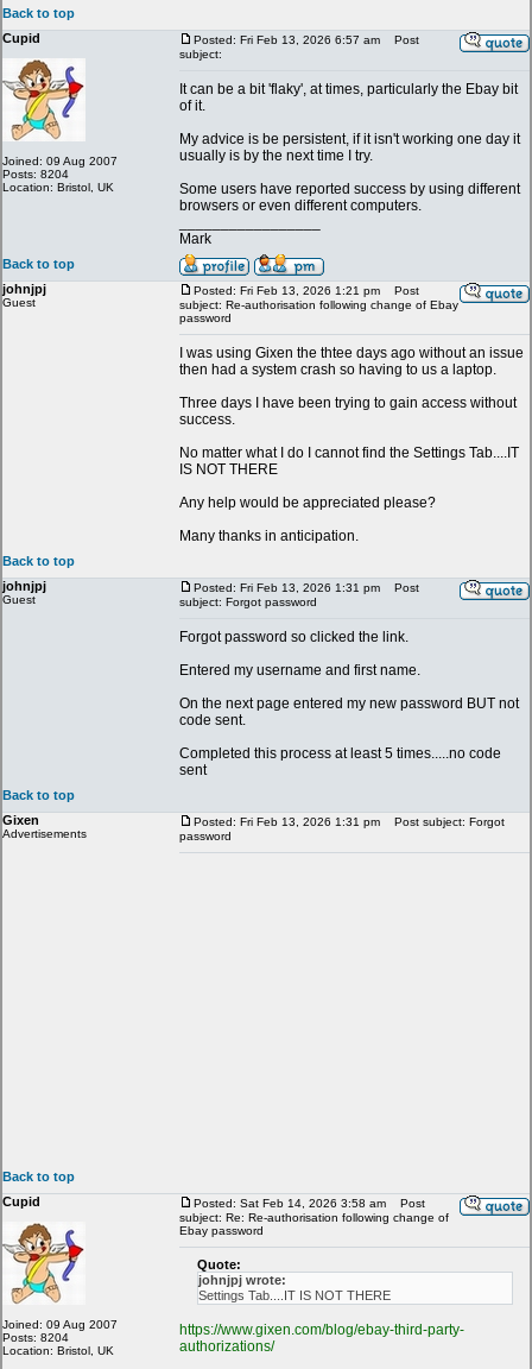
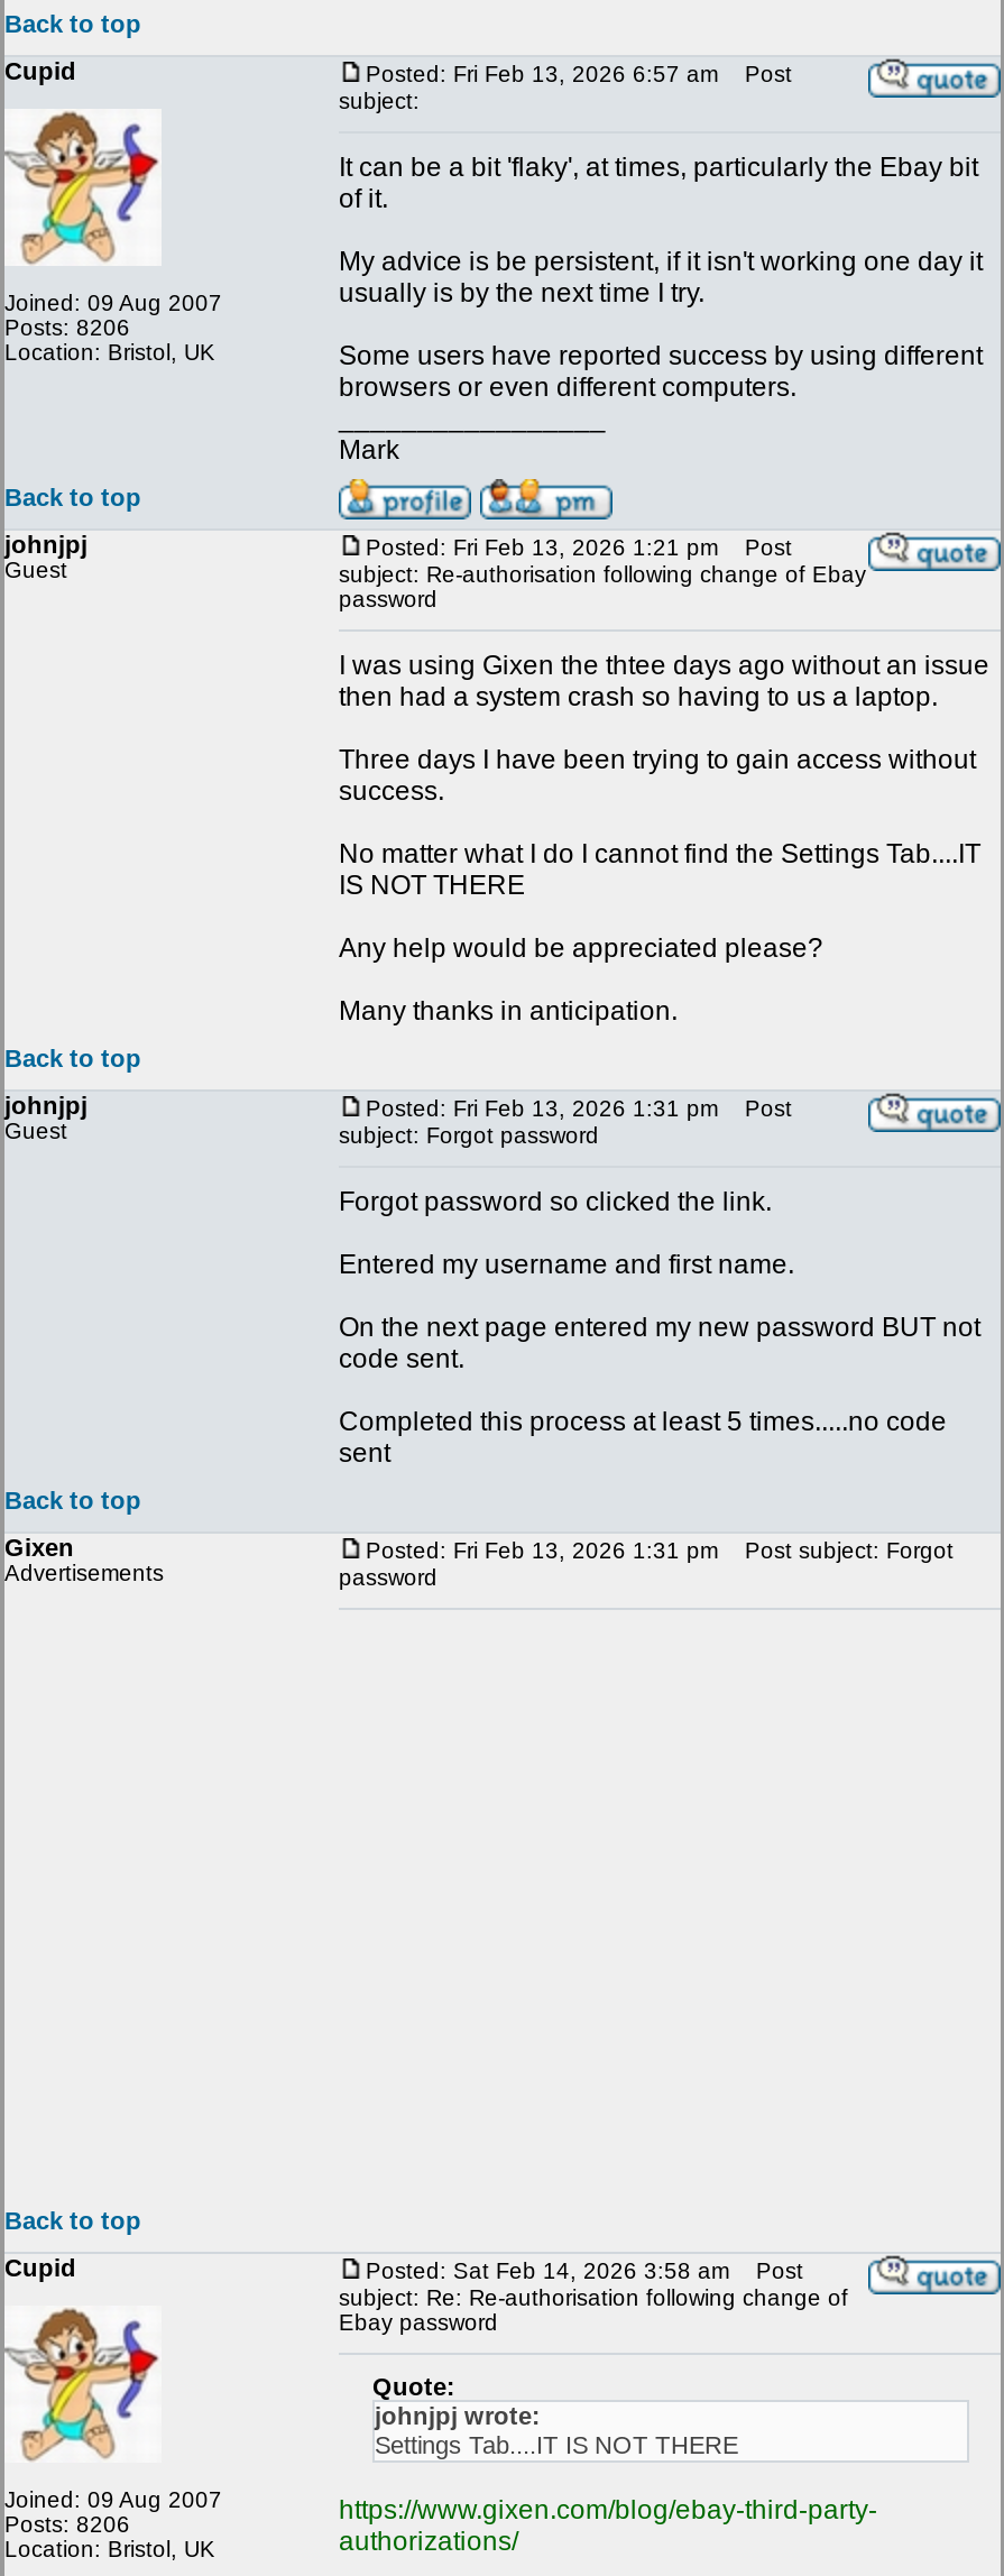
- Posts: 8204
+ Posts: 8206

- Posts: 8204
+ Posts: 8206
